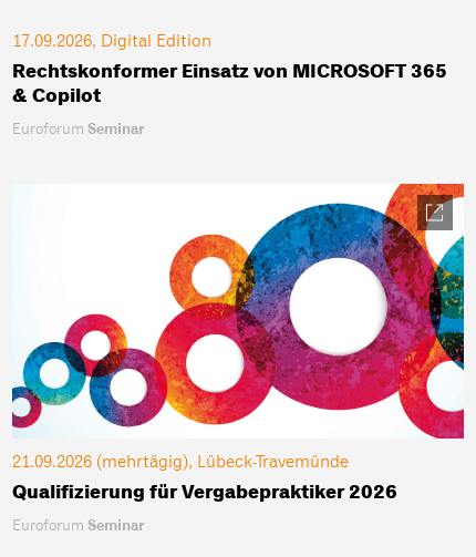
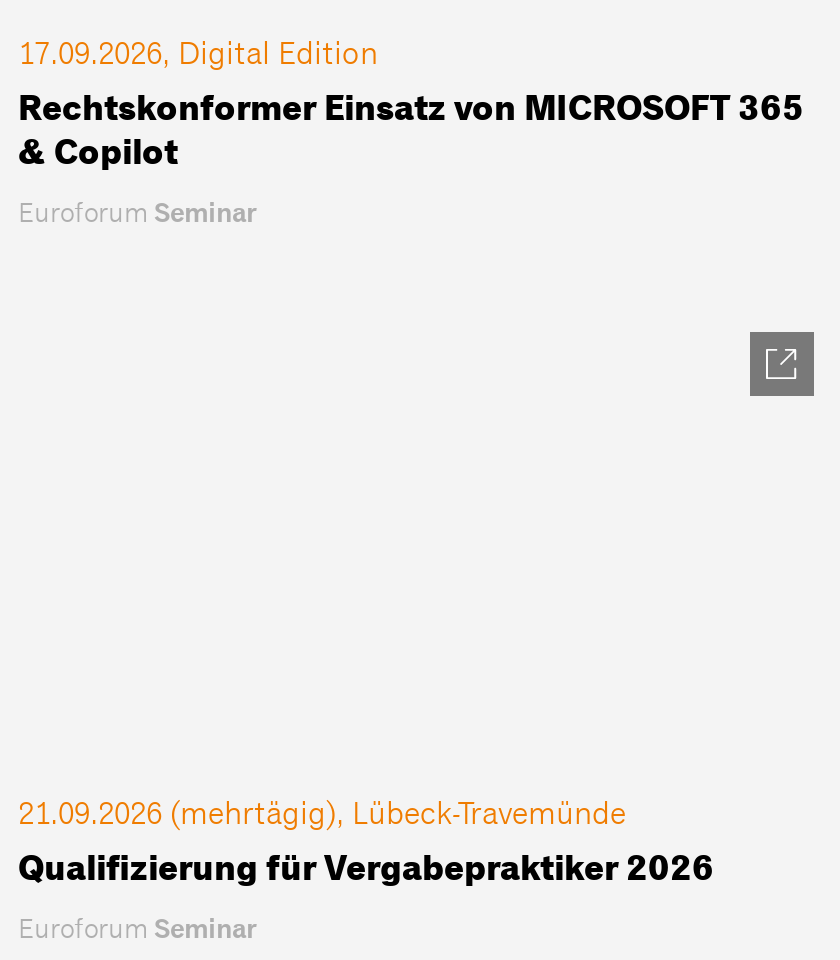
- [image]
